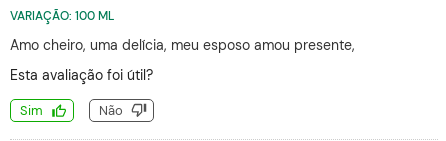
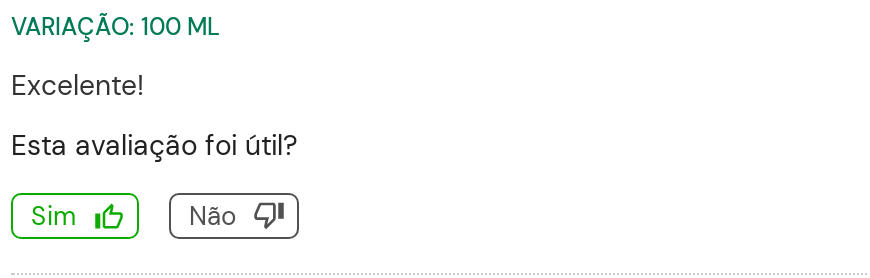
- Amo cheiro, uma delícia, meu esposo amou presente,
+ Excelente!
